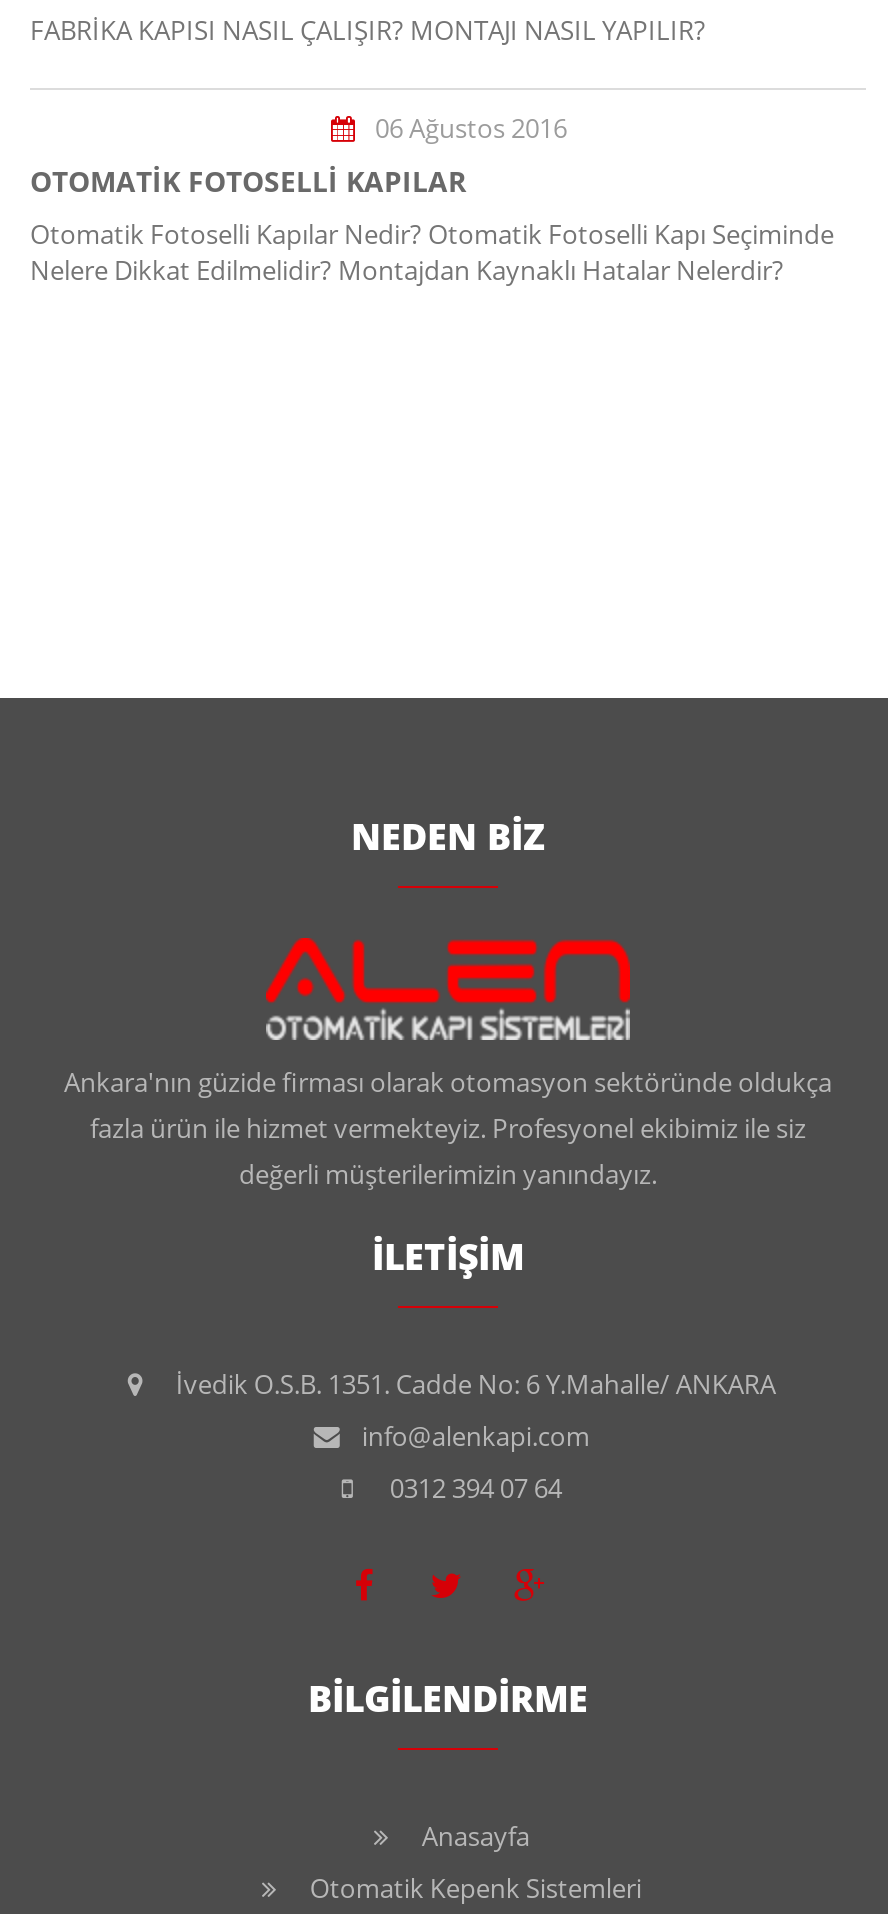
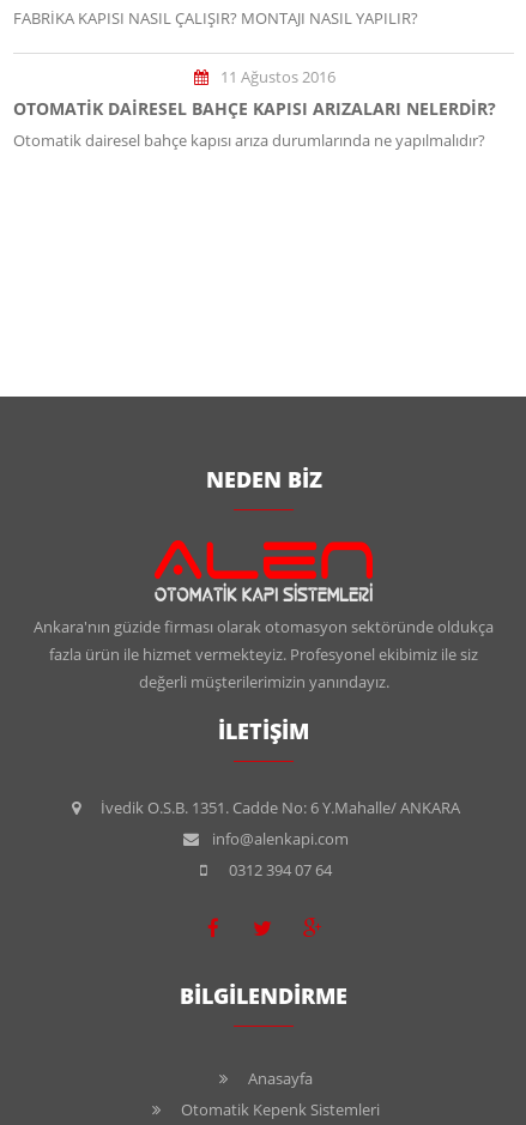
- 06 Ağustos 2016
- OTOMATIK FOTOSELLI KAPILAR
- Otomatik Fotoselli Kapılar Nedir? Otomatik Fotoselli Kapı Seçiminde
- Nelere Dikkat Edilmelidir? Montajdan Kaynaklı Hatalar Nelerdir?
+ 11 Ağustos 2016
+ OTOMATIK DAIRESEL BAHÇE KAPISI ARIZALARI NELERDIR?
+ Otomatik dairesel bahçe kapısı arıza durumlarında ne yapılmalıdır?
